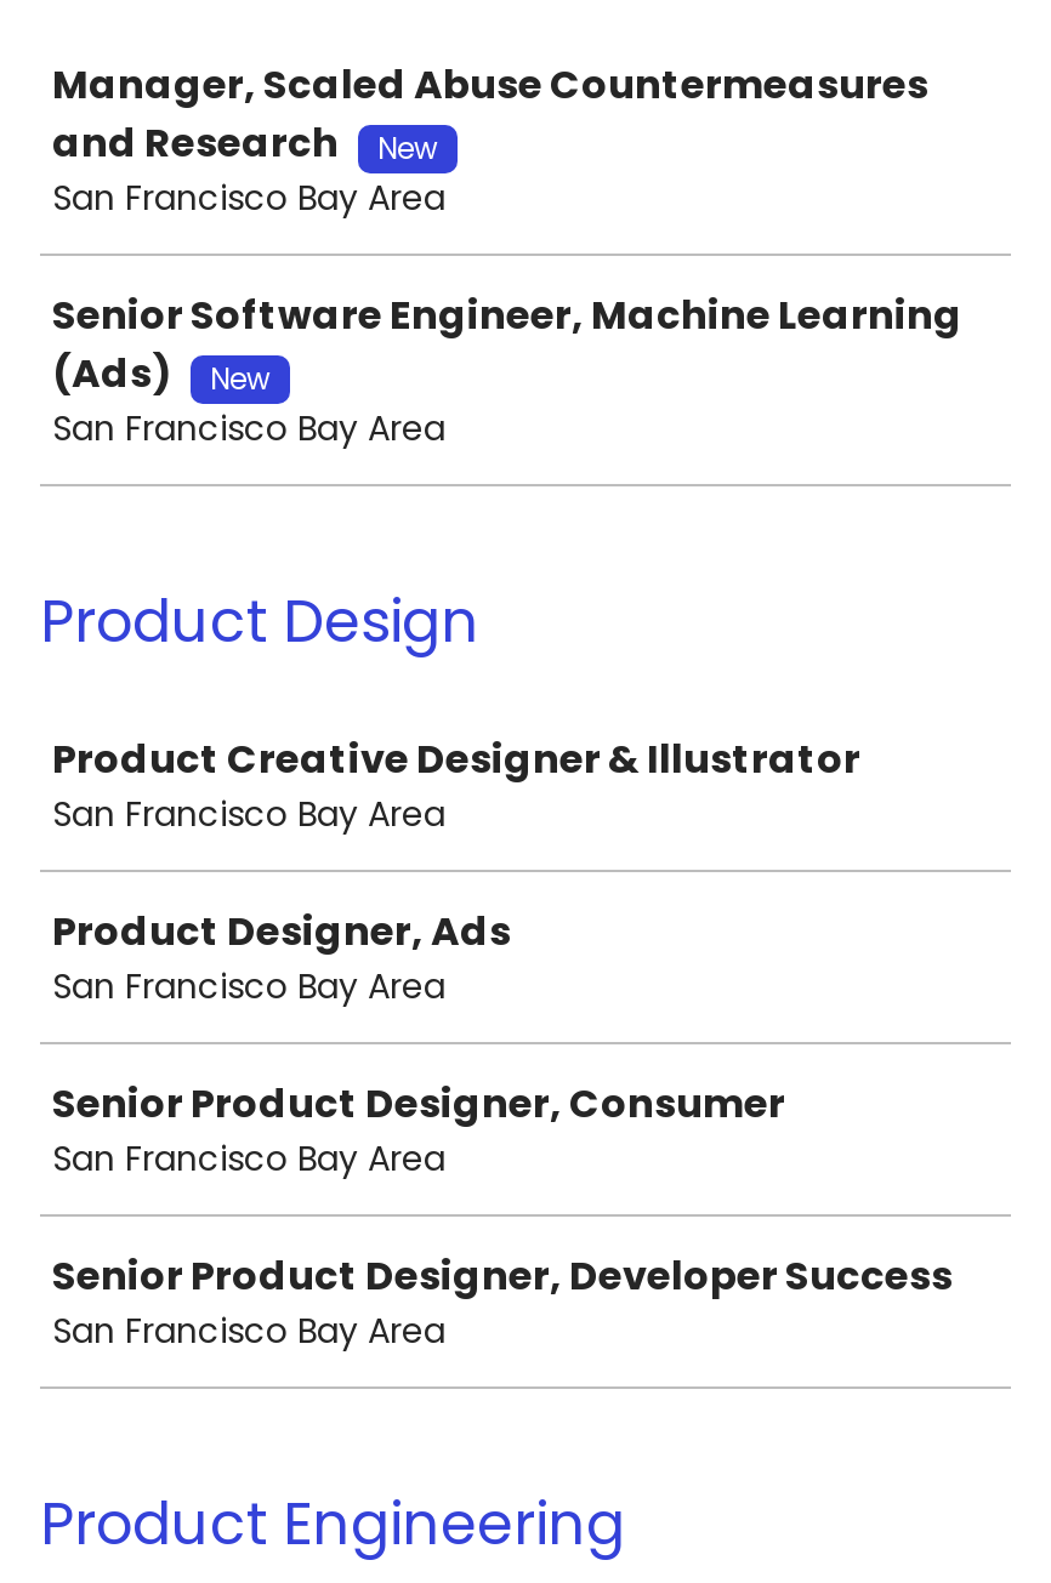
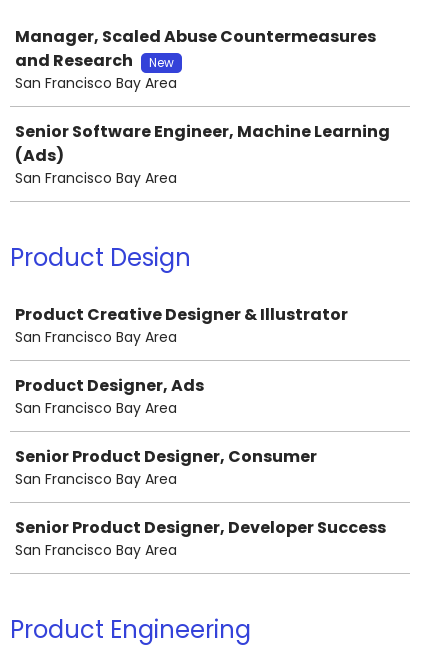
- New
